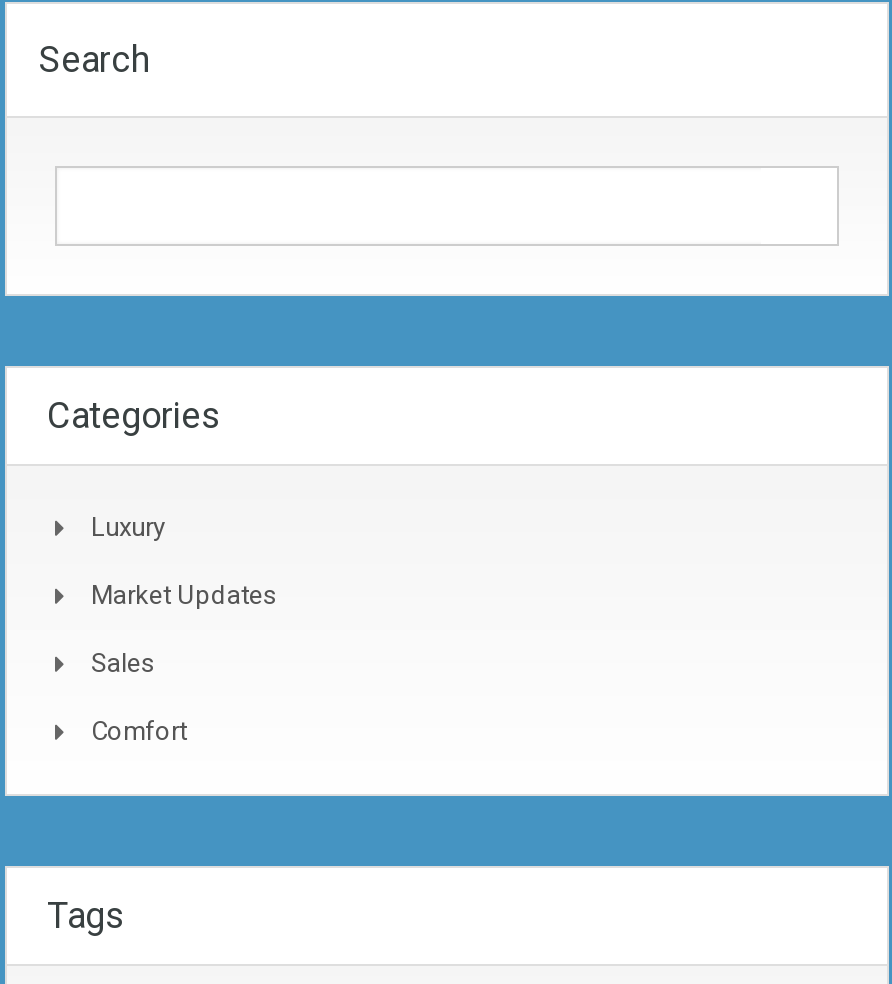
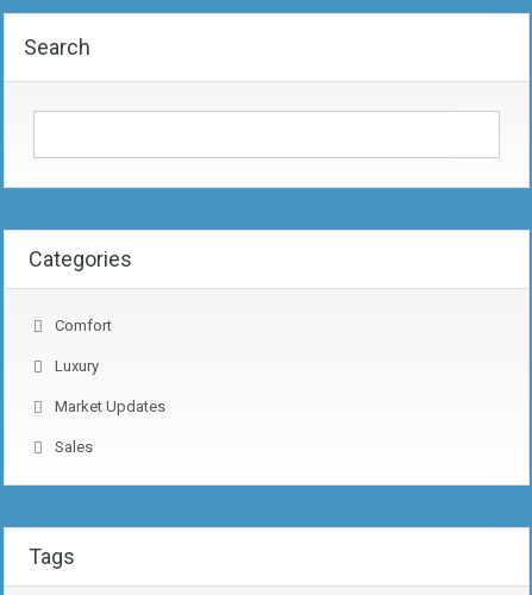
moved down: Luxury | Market Updates | Sales

moved up: Comfort
